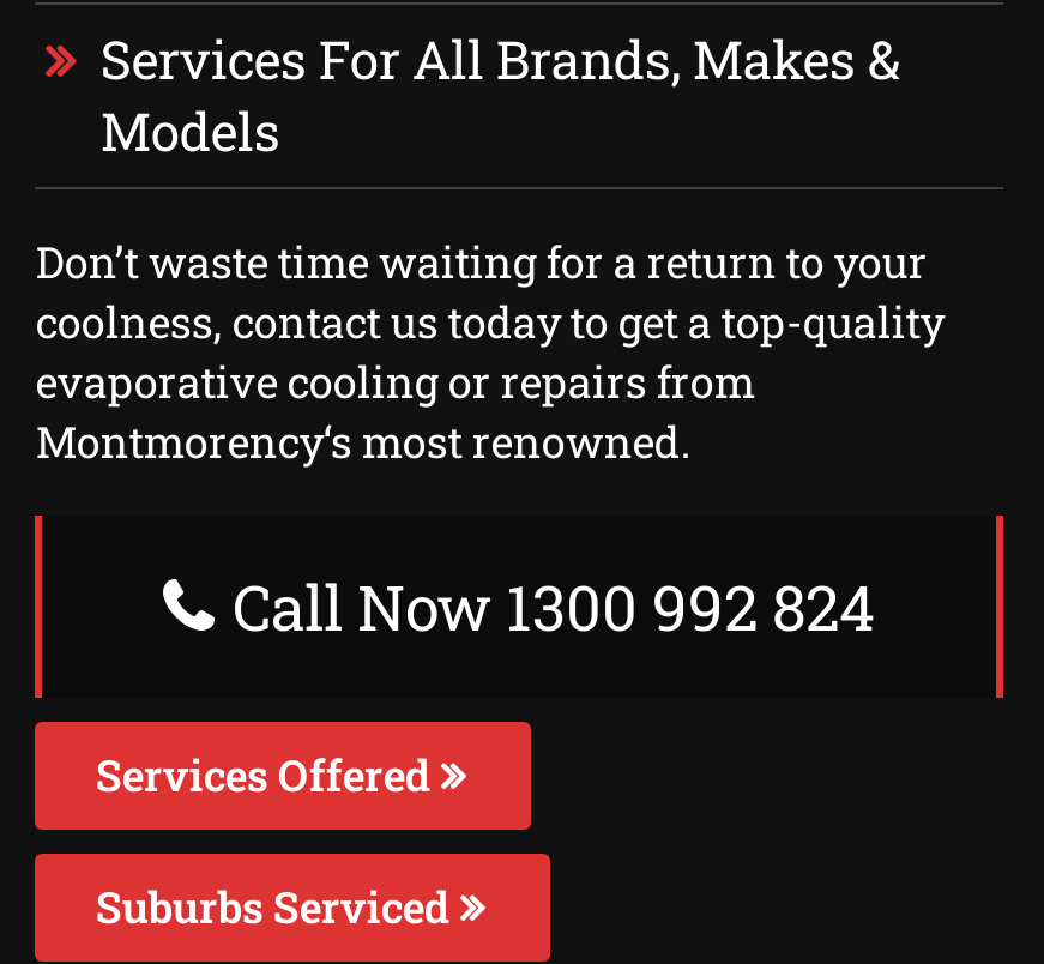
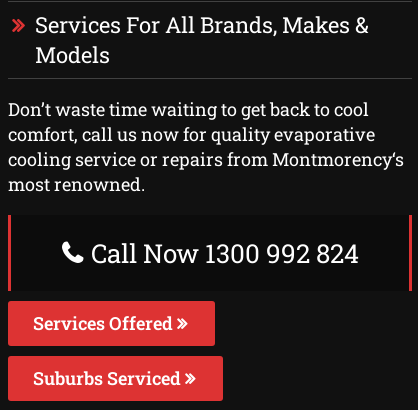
- Don’t waste time waiting for a return to your
- coolness, contact us today to get a top-quality
- evaporative cooling or repairs from
- Montmorency‘s most renowned.
+ Don’t waste time waiting to get back to cool
+ comfort, call us now for quality evaporative
+ cooling service or repairs from Montmorency‘s
+ most renowned.
